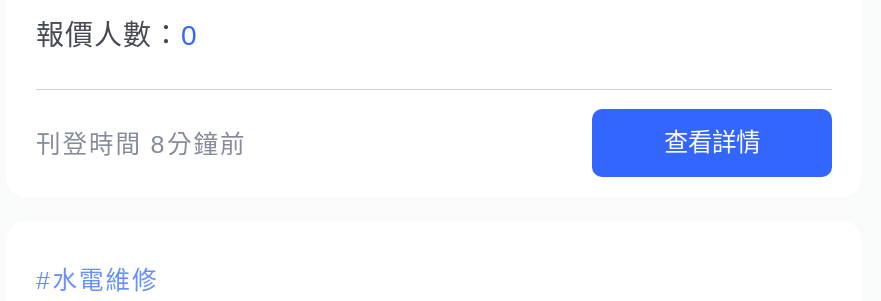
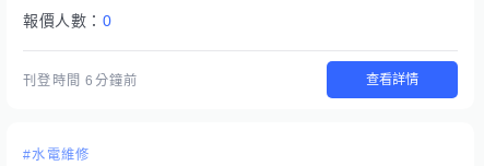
- 刊登時間8分鐘前
+ 刊登時間6分鐘前
